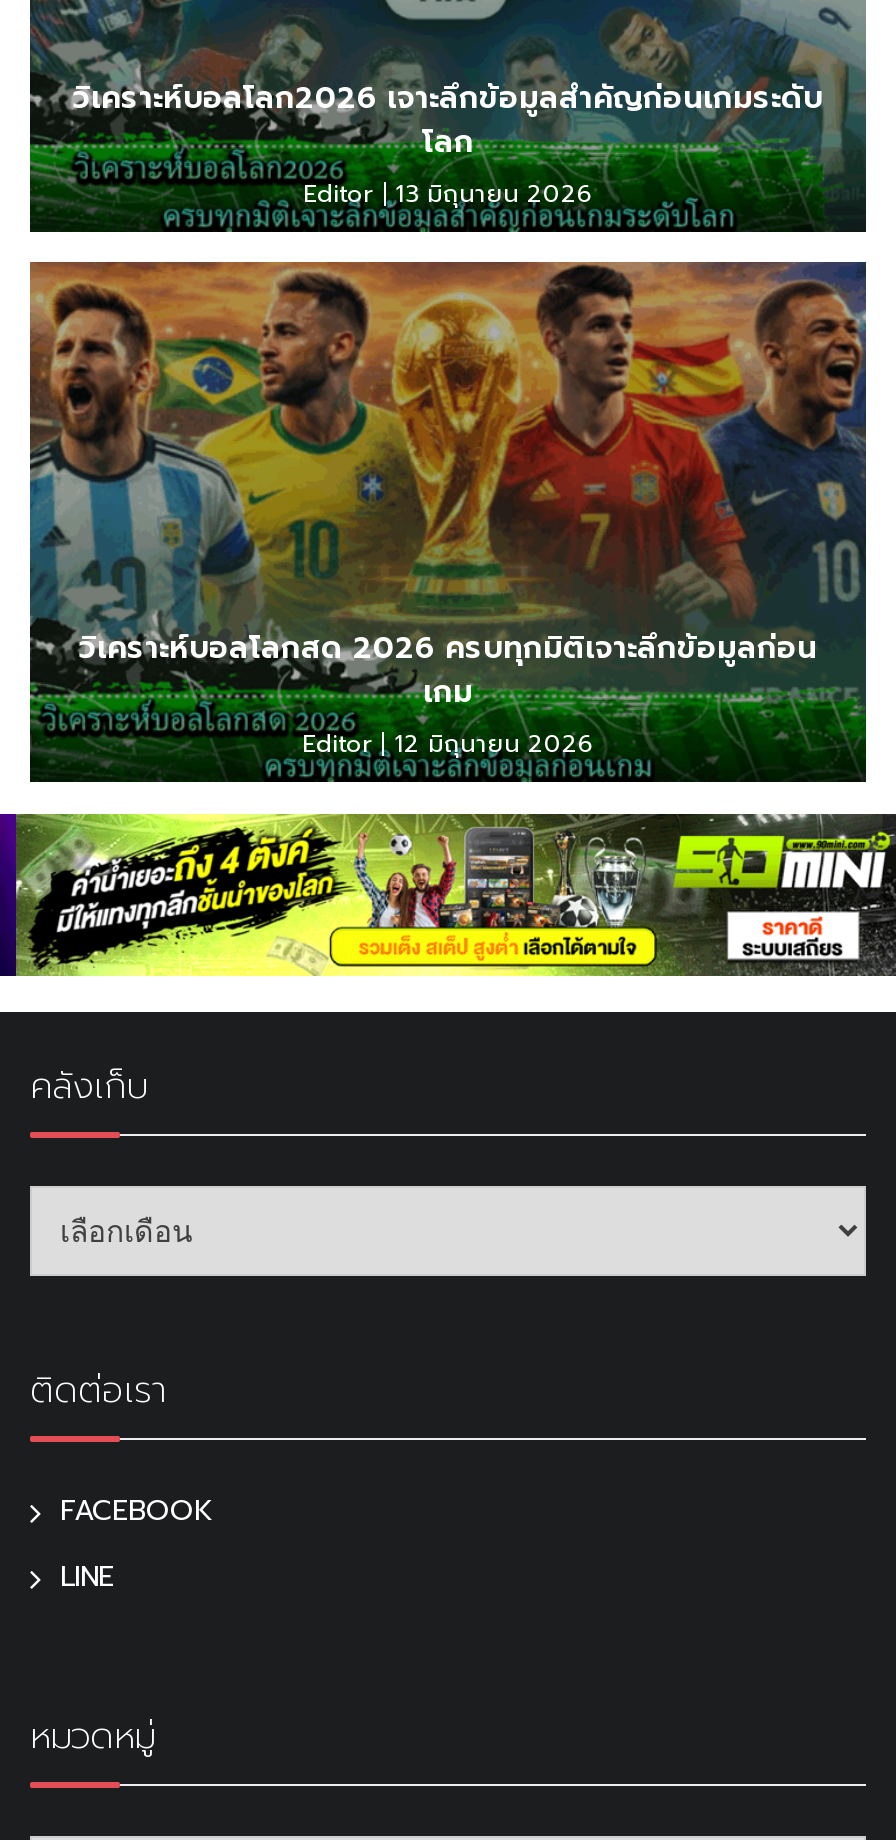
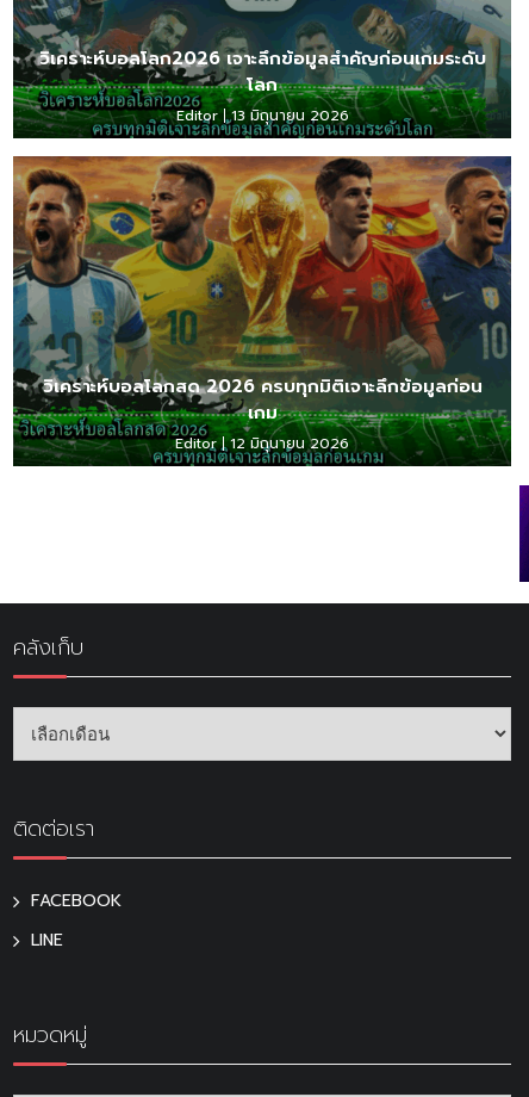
- [image]
